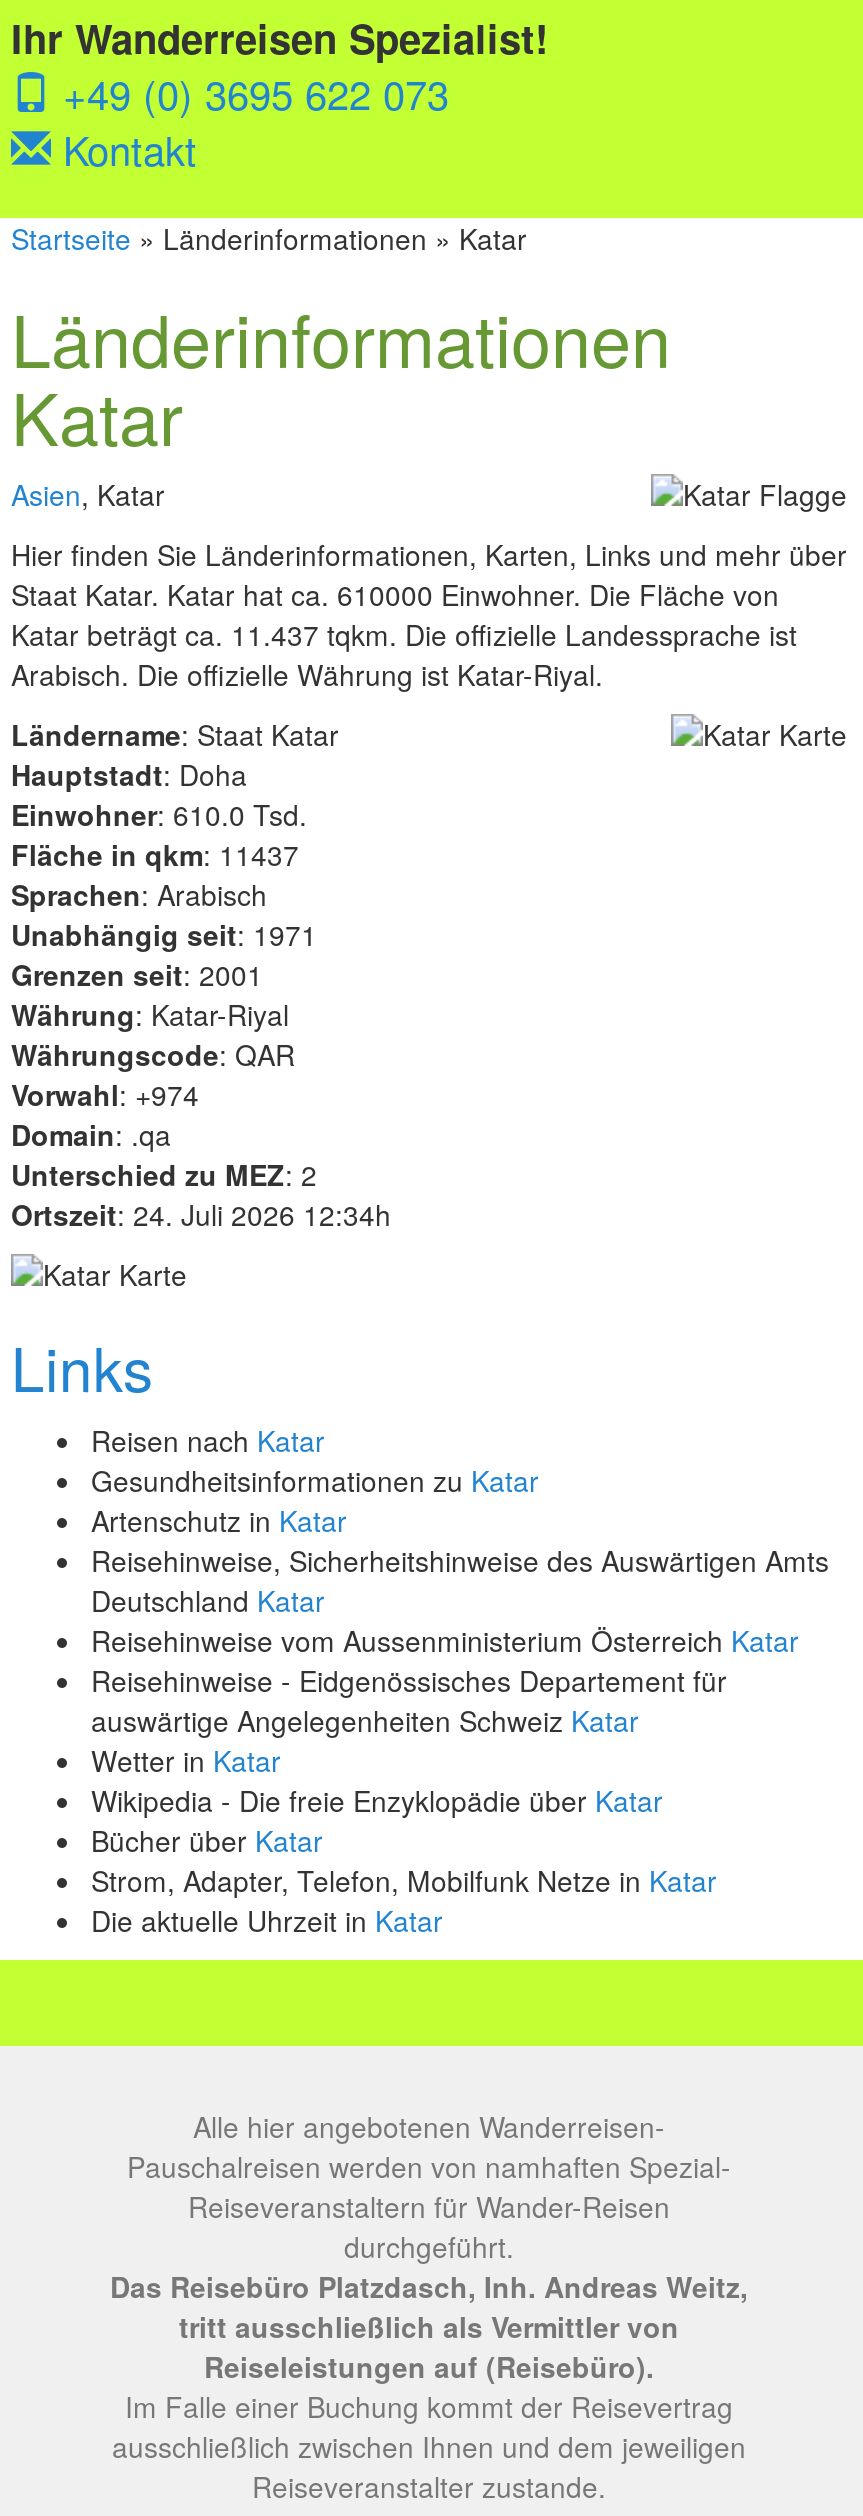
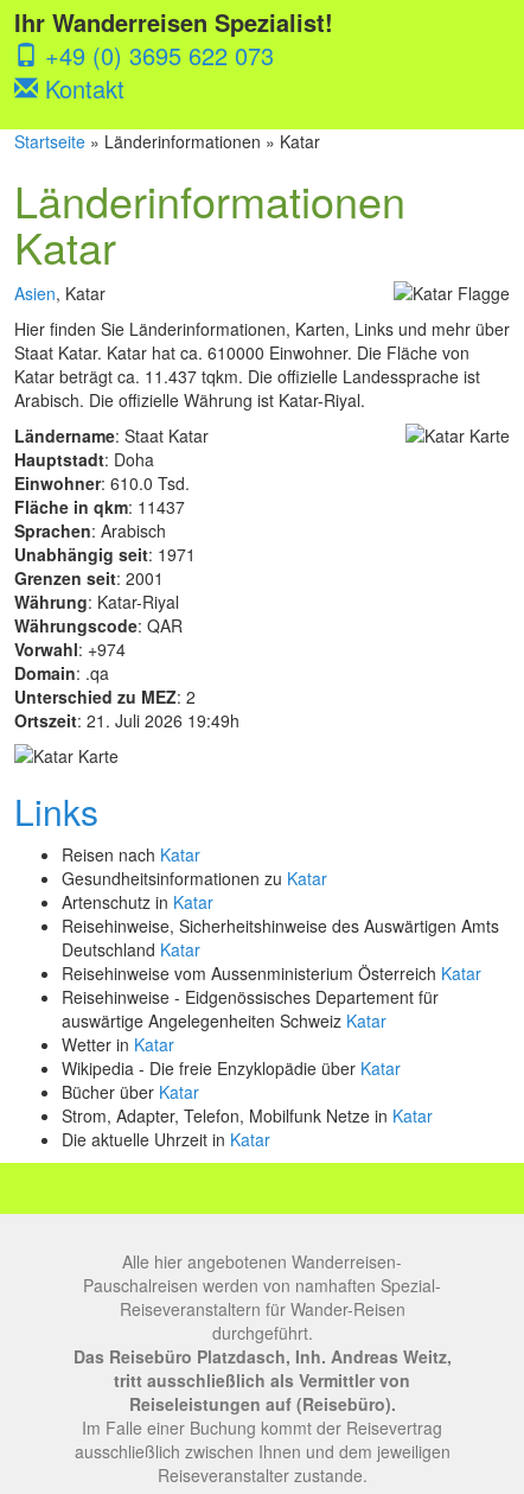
- Ortszeit: 24. Juli 2026 12:34h
+ Ortszeit: 21. Juli 2026 19:49h
